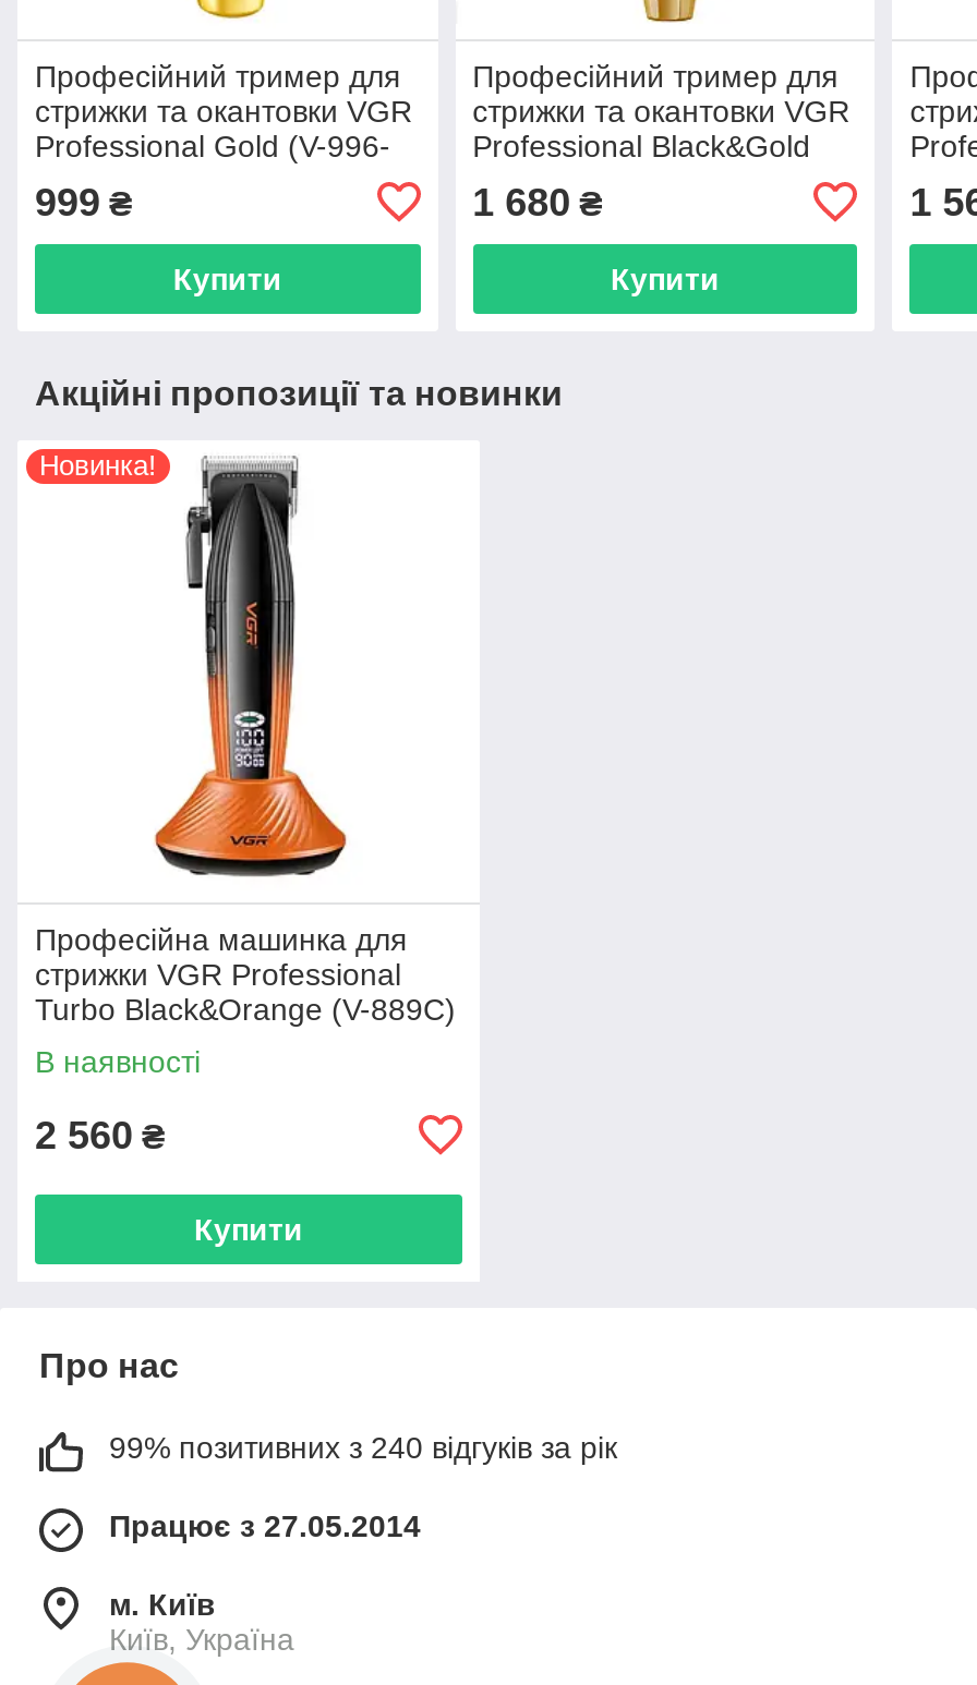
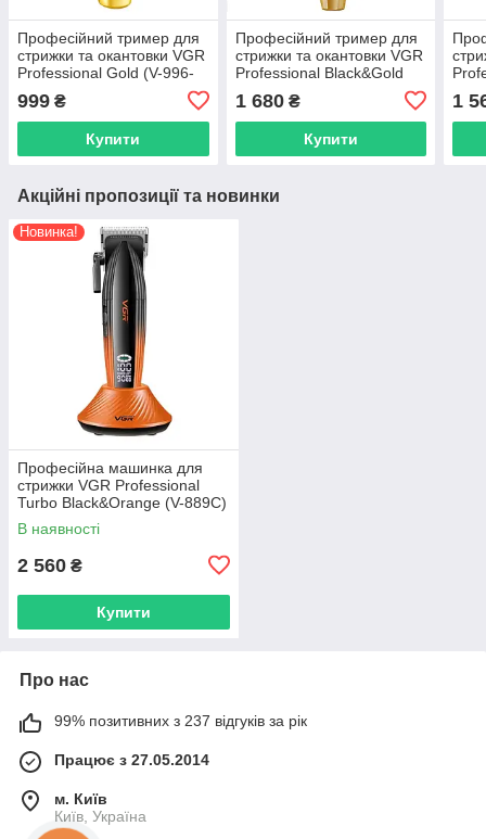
- 99% позитивних з 240 відгуків за рік
+ 99% позитивних з 237 відгуків за рік
